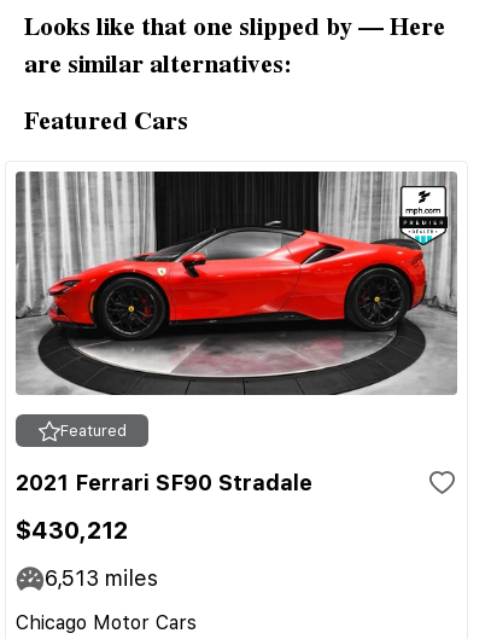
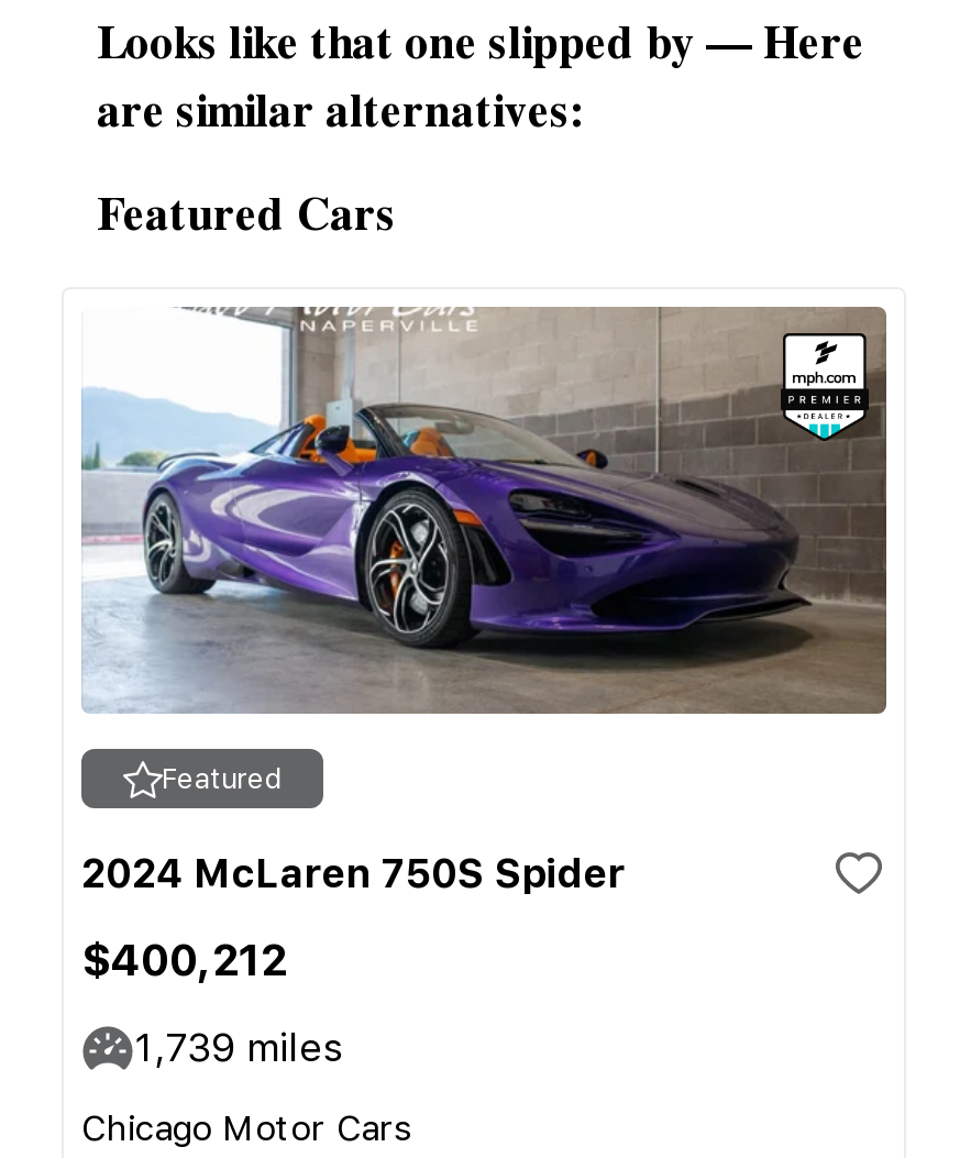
- [image]
+ [image]

- 2021 Ferrari SF90 Stradale
+ 2024 McLaren 750S Spider

- $430,212
+ $400,212

- 6,513 miles
+ 1,739 miles
